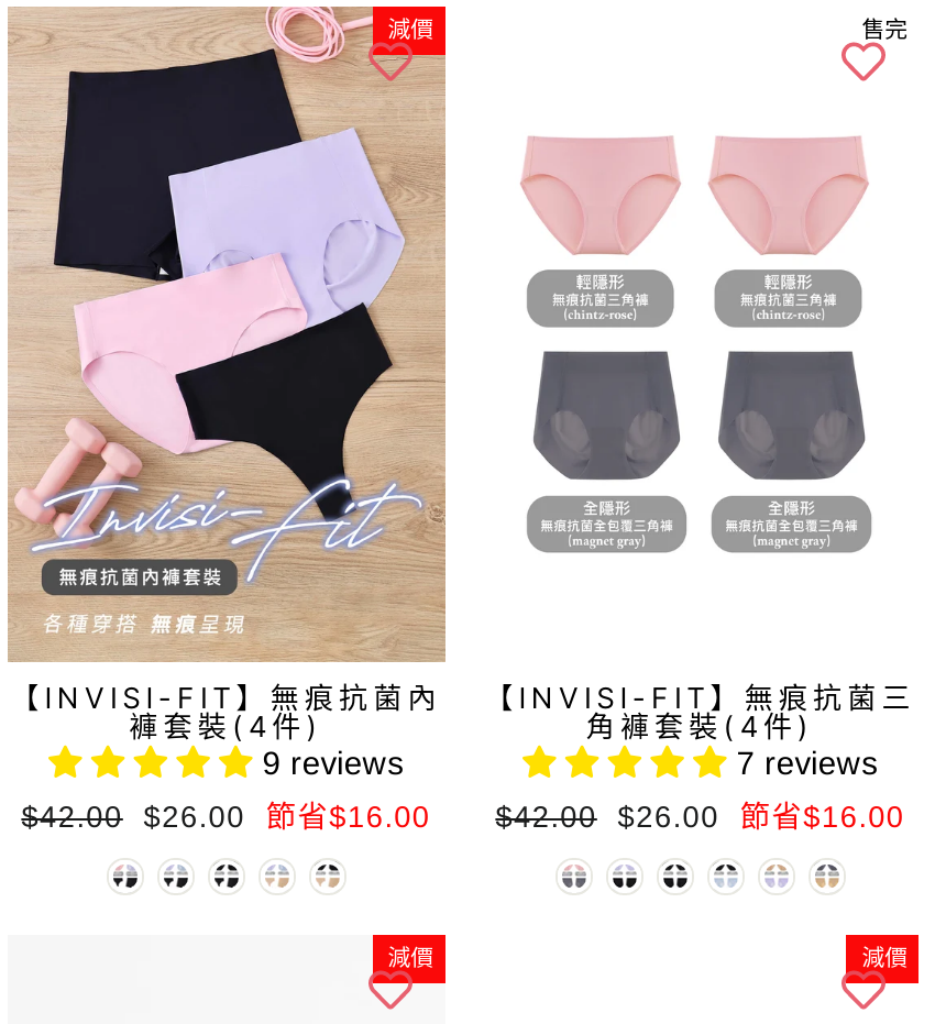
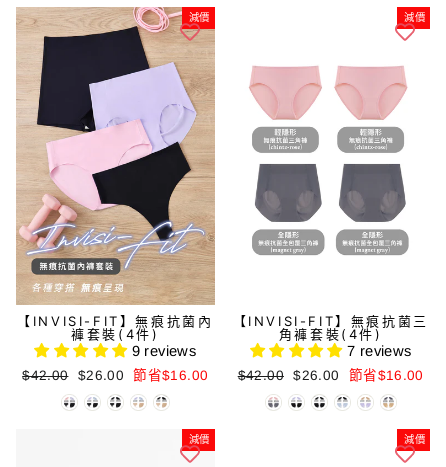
- 售完
+ 減價
